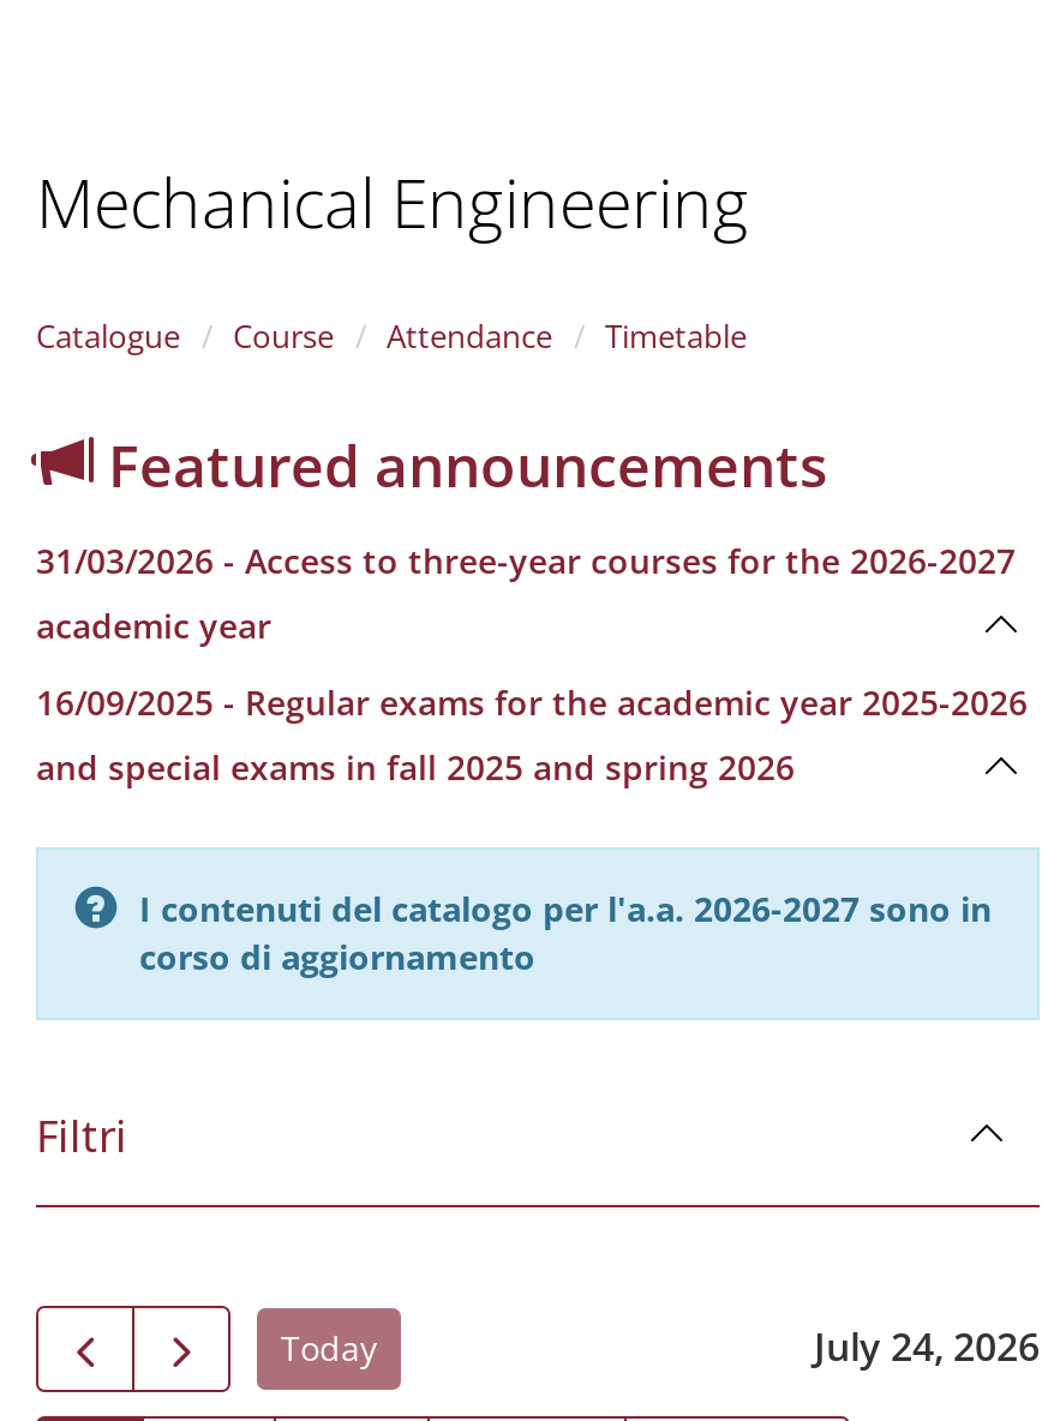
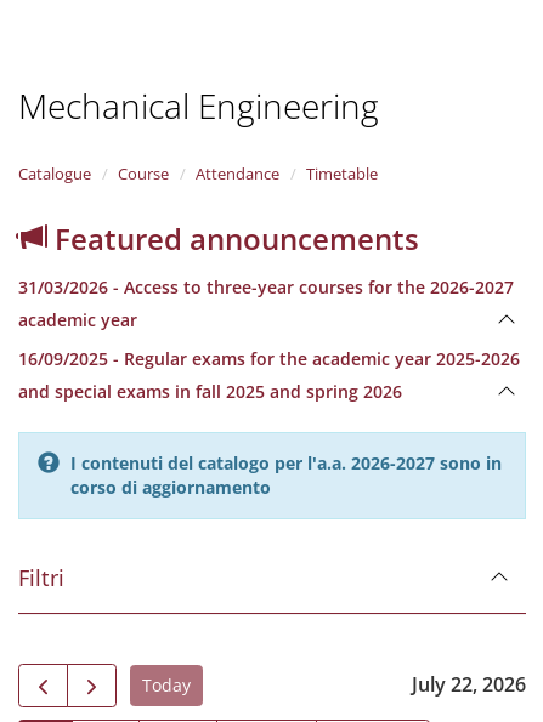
- July 24, 2026
+ July 22, 2026
